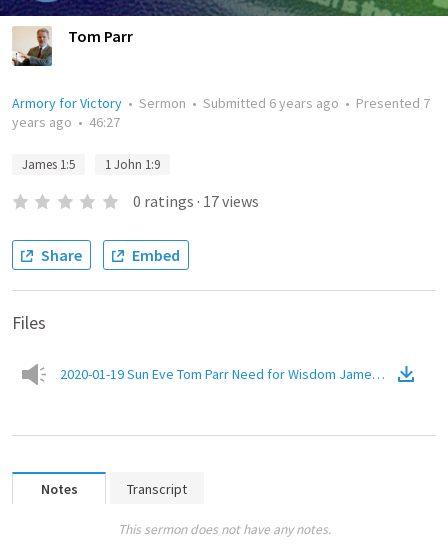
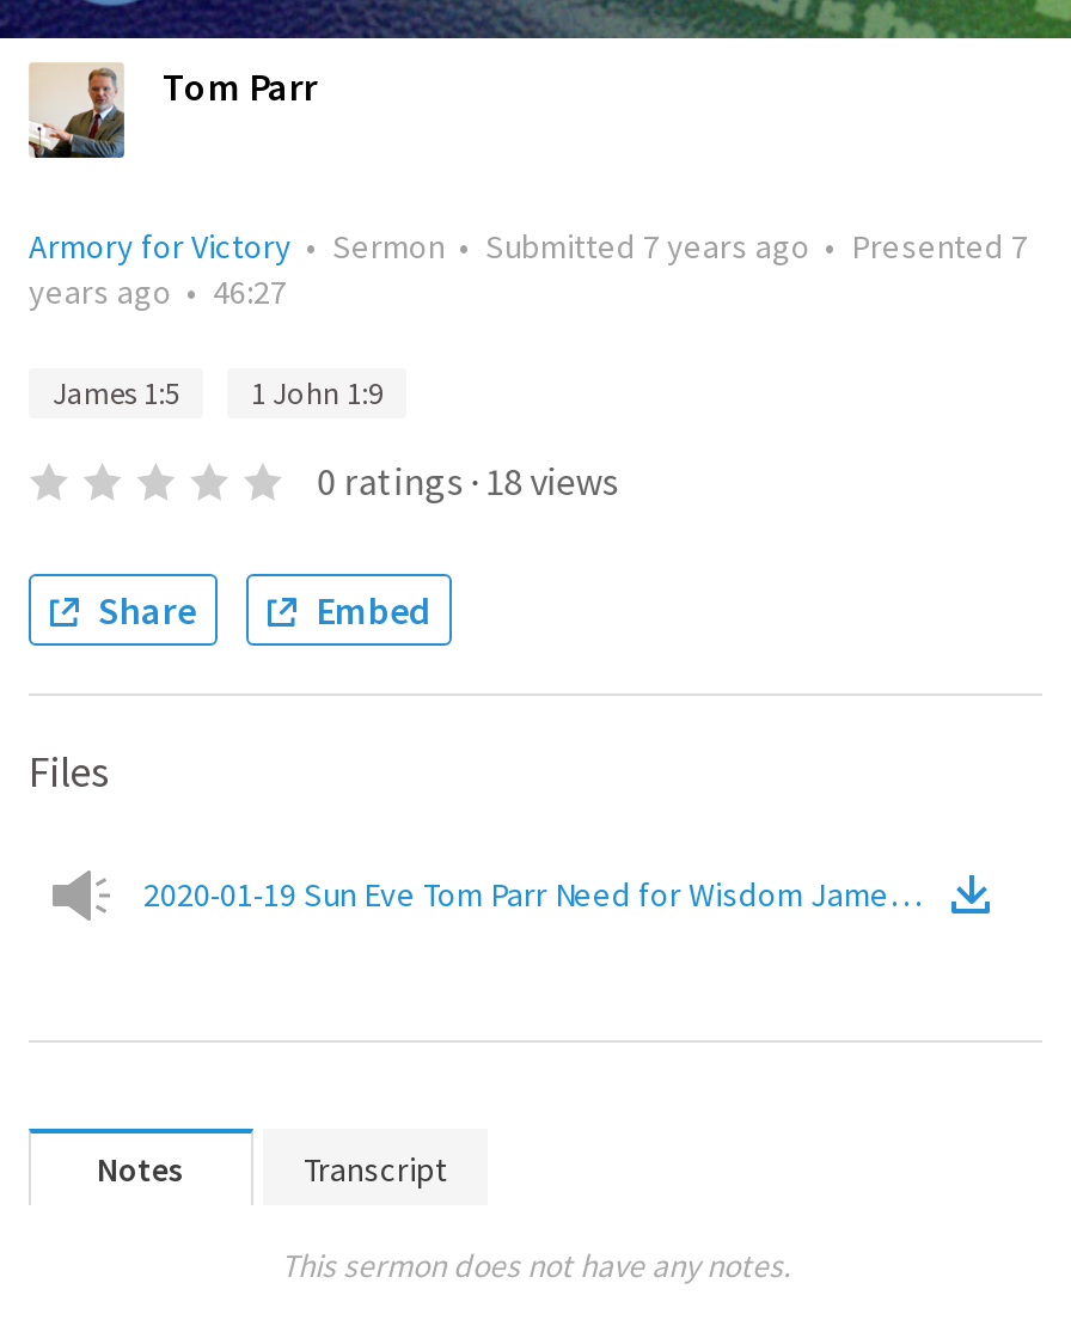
- Armory for Victory • Sermon • Submitted 6 years ago • Presented 7
+ Armory for Victory • Sermon • Submitted 7 years ago • Presented 7

- 0 ratings · 17 views
+ 0 ratings · 18 views
